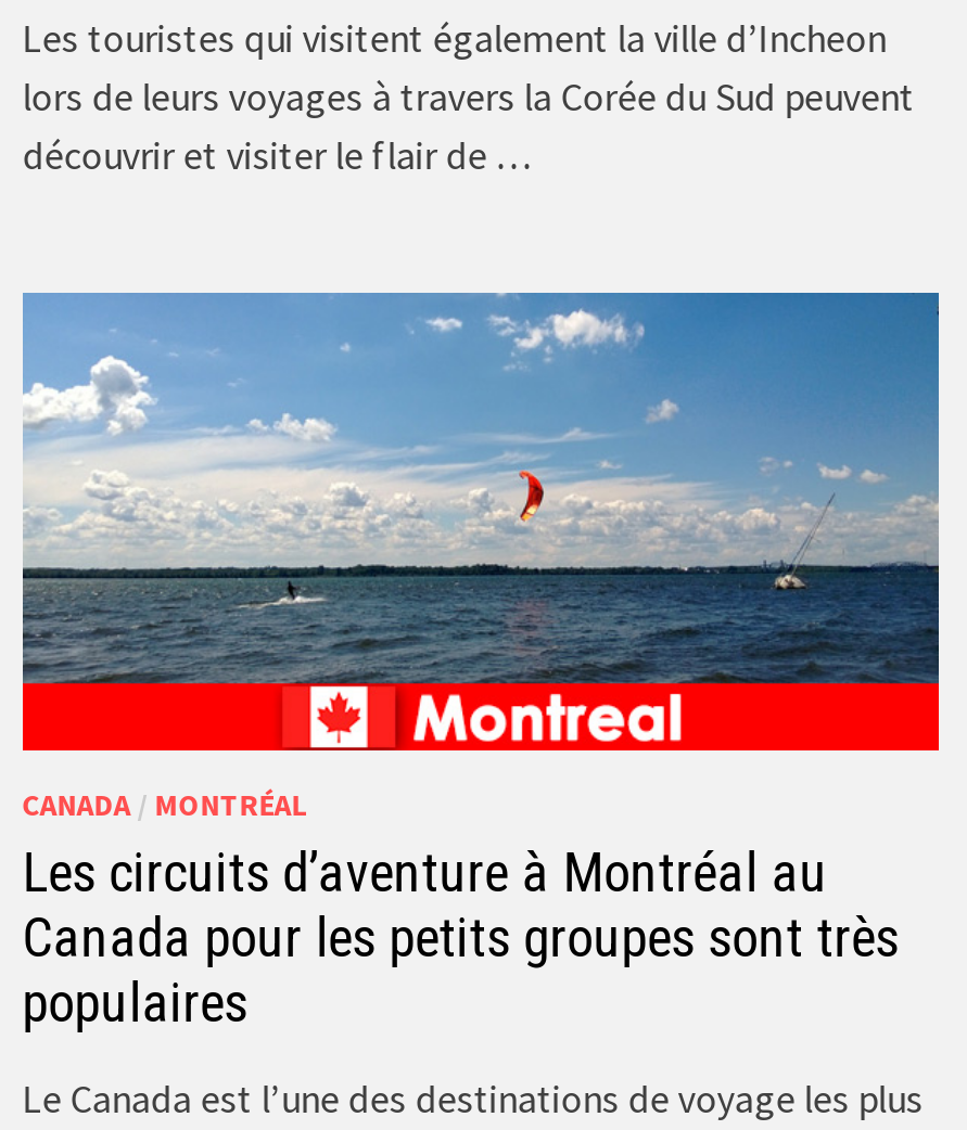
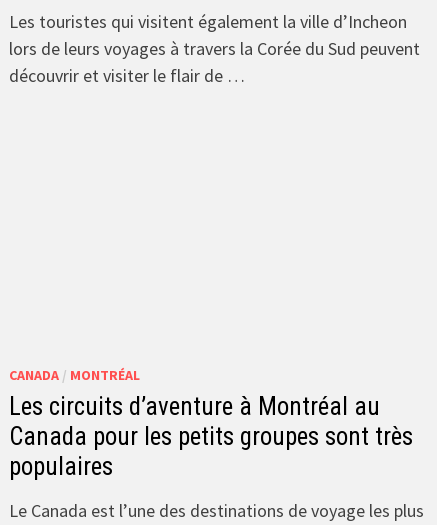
- [image]
